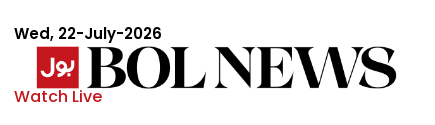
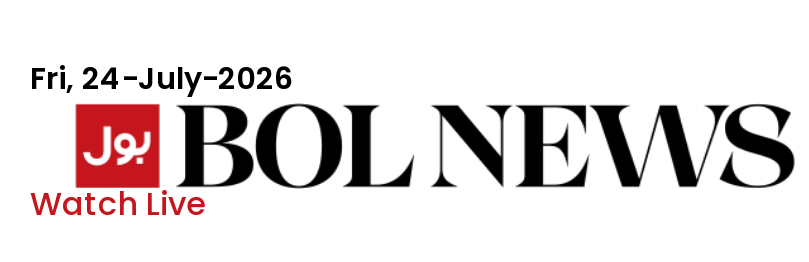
- Wed, 22-July-2026
+ Fri, 24-July-2026
